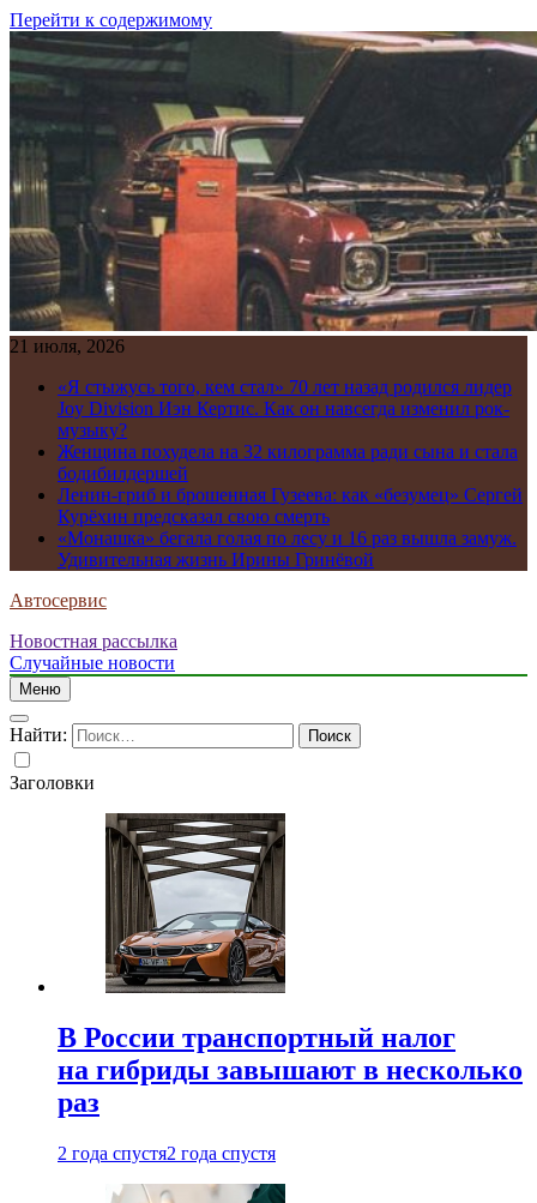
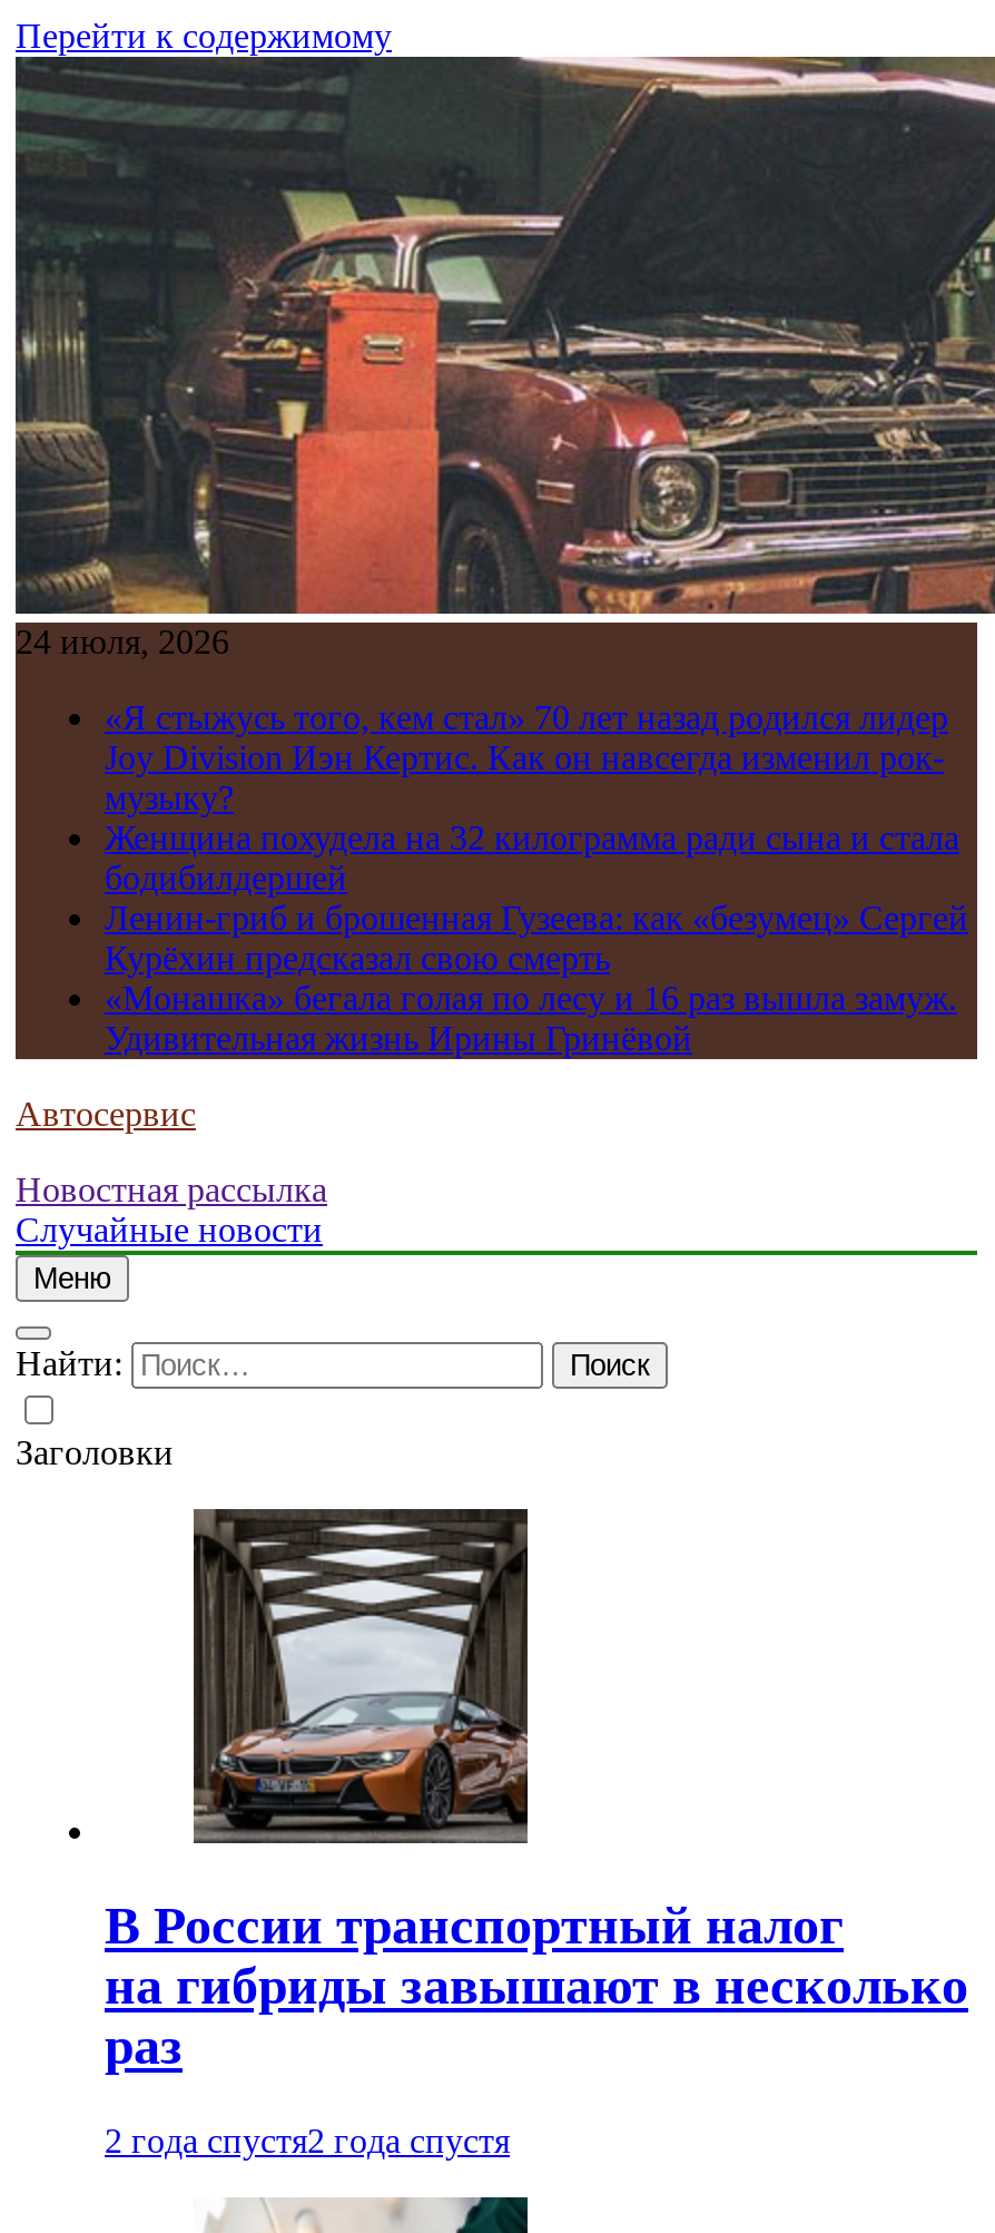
- 21 июля, 2026
+ 24 июля, 2026
